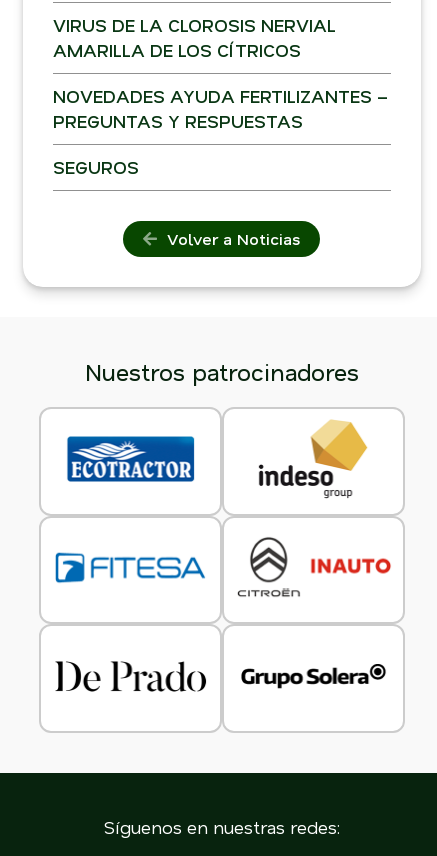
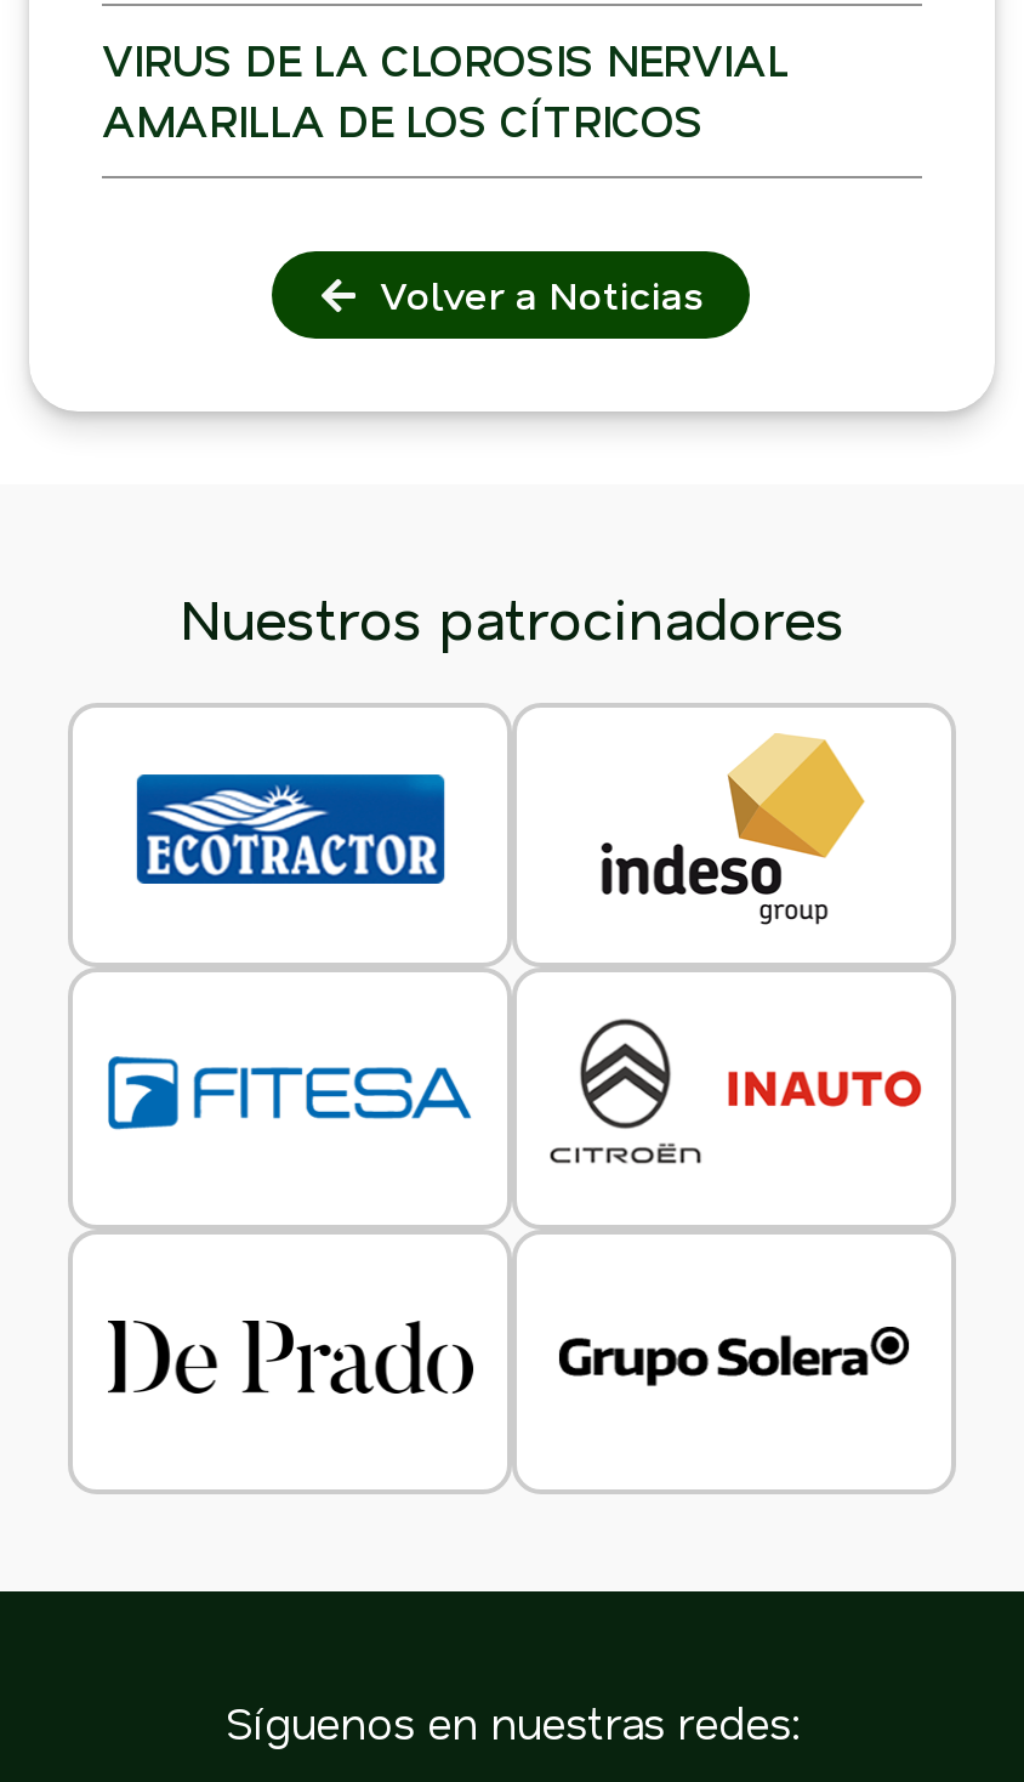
- NOVEDADES AYUDA FERTILIZANTES –
- PREGUNTAS Y RESPUESTAS
- SEGUROS
